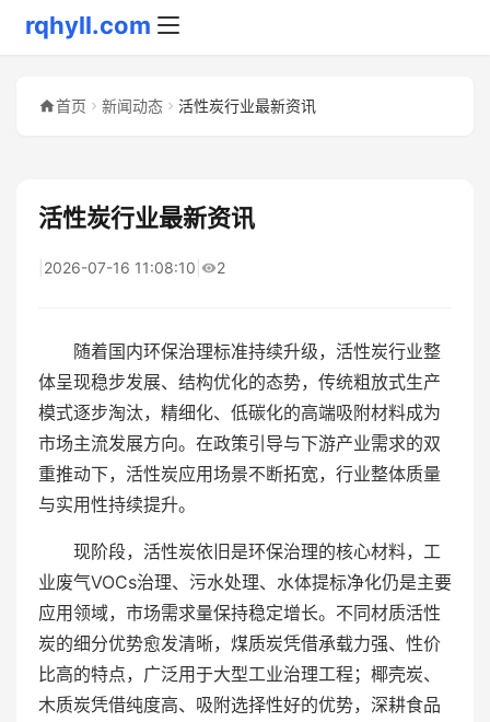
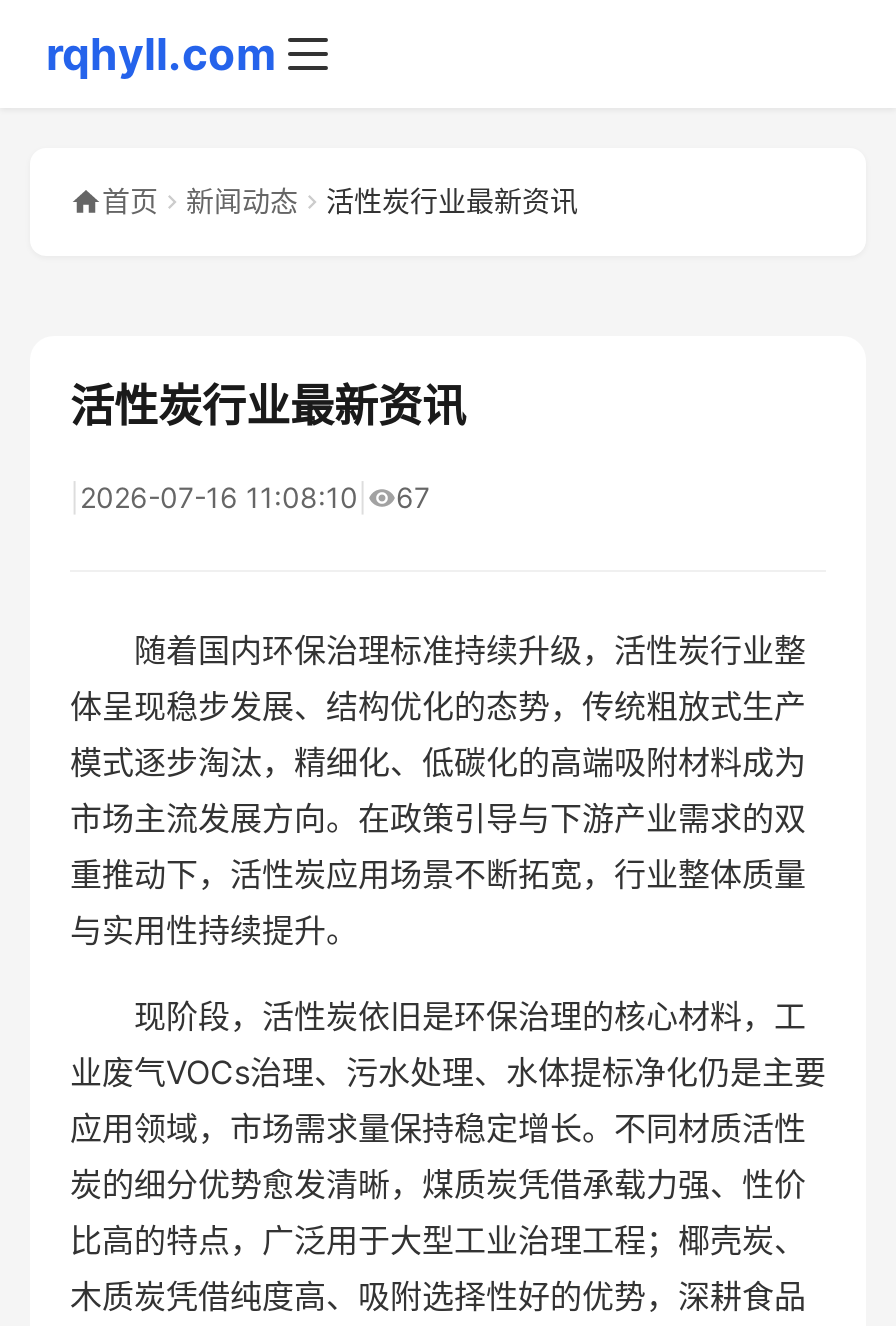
- 2
+ 67
